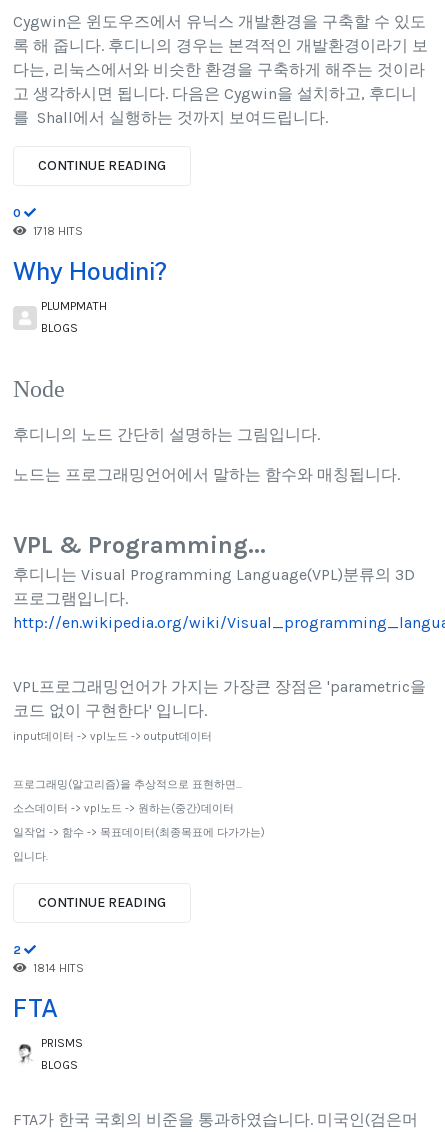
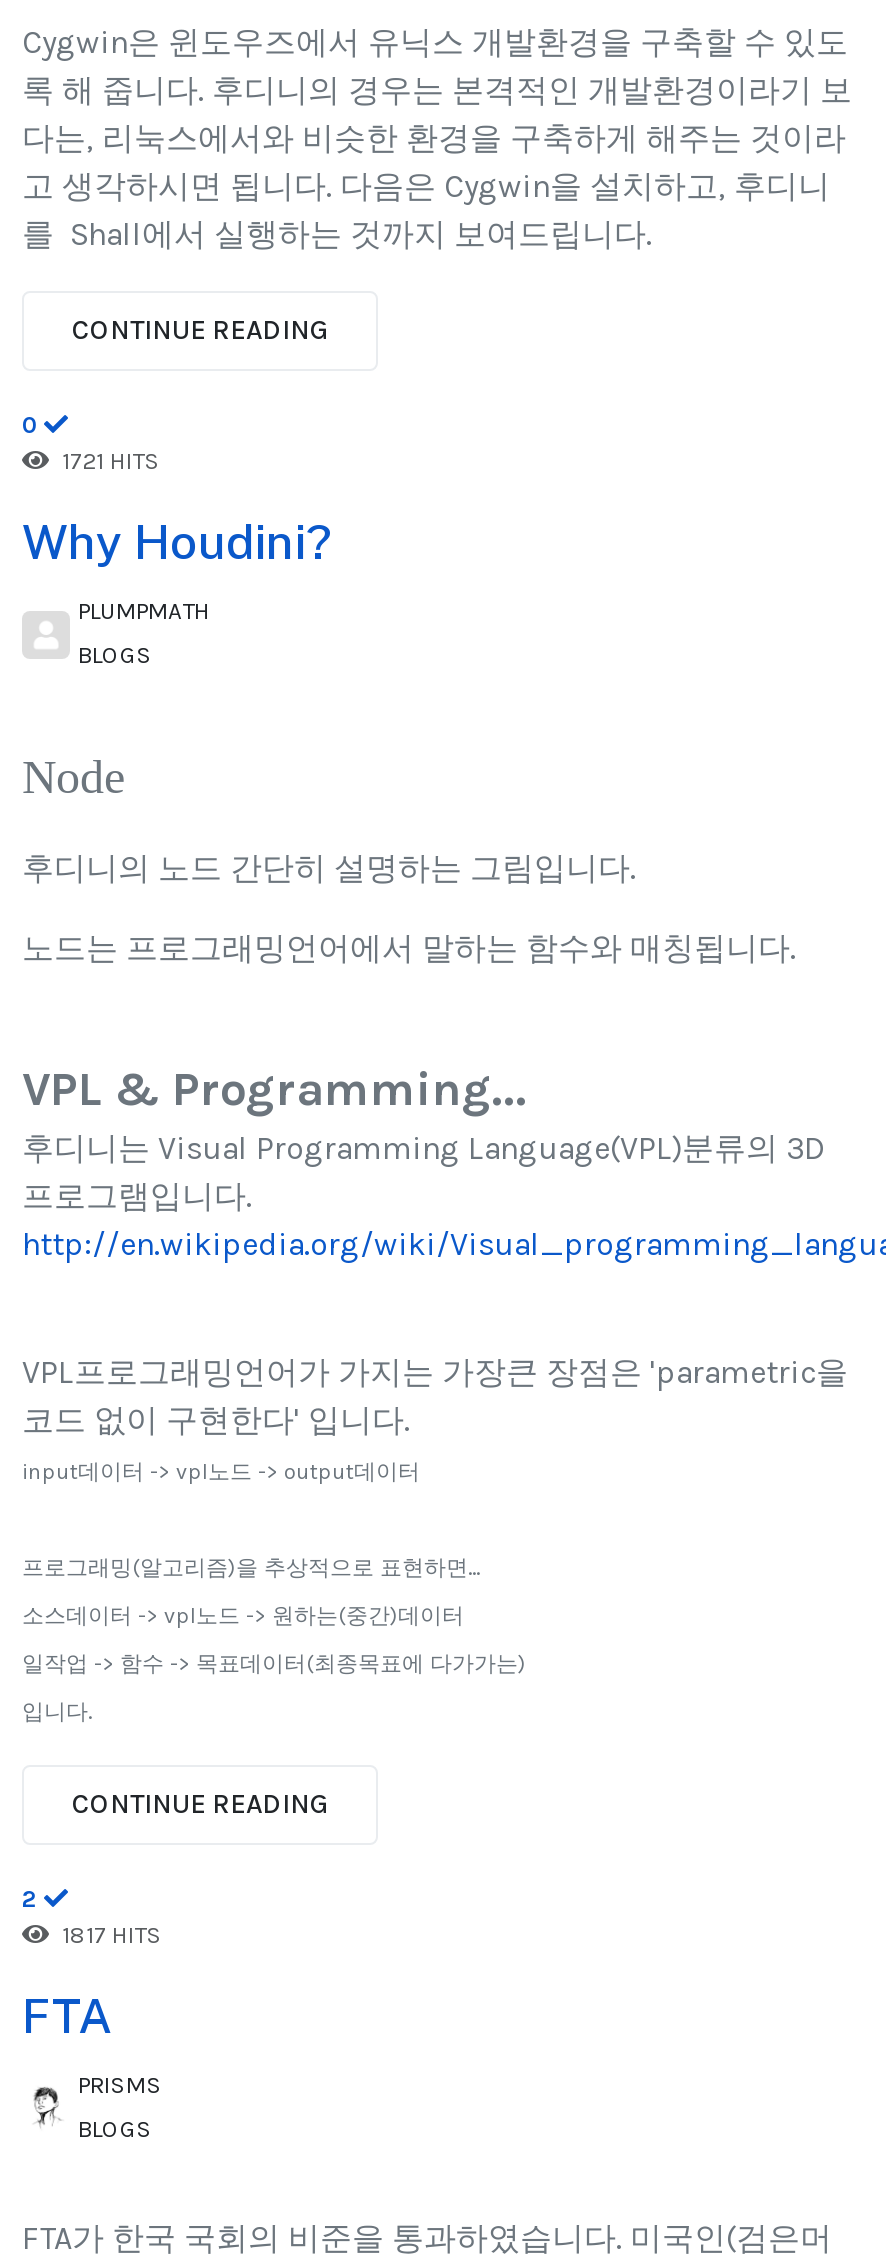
- 1718 HITS
+ 1721 HITS

- 1814 HITS
+ 1817 HITS
